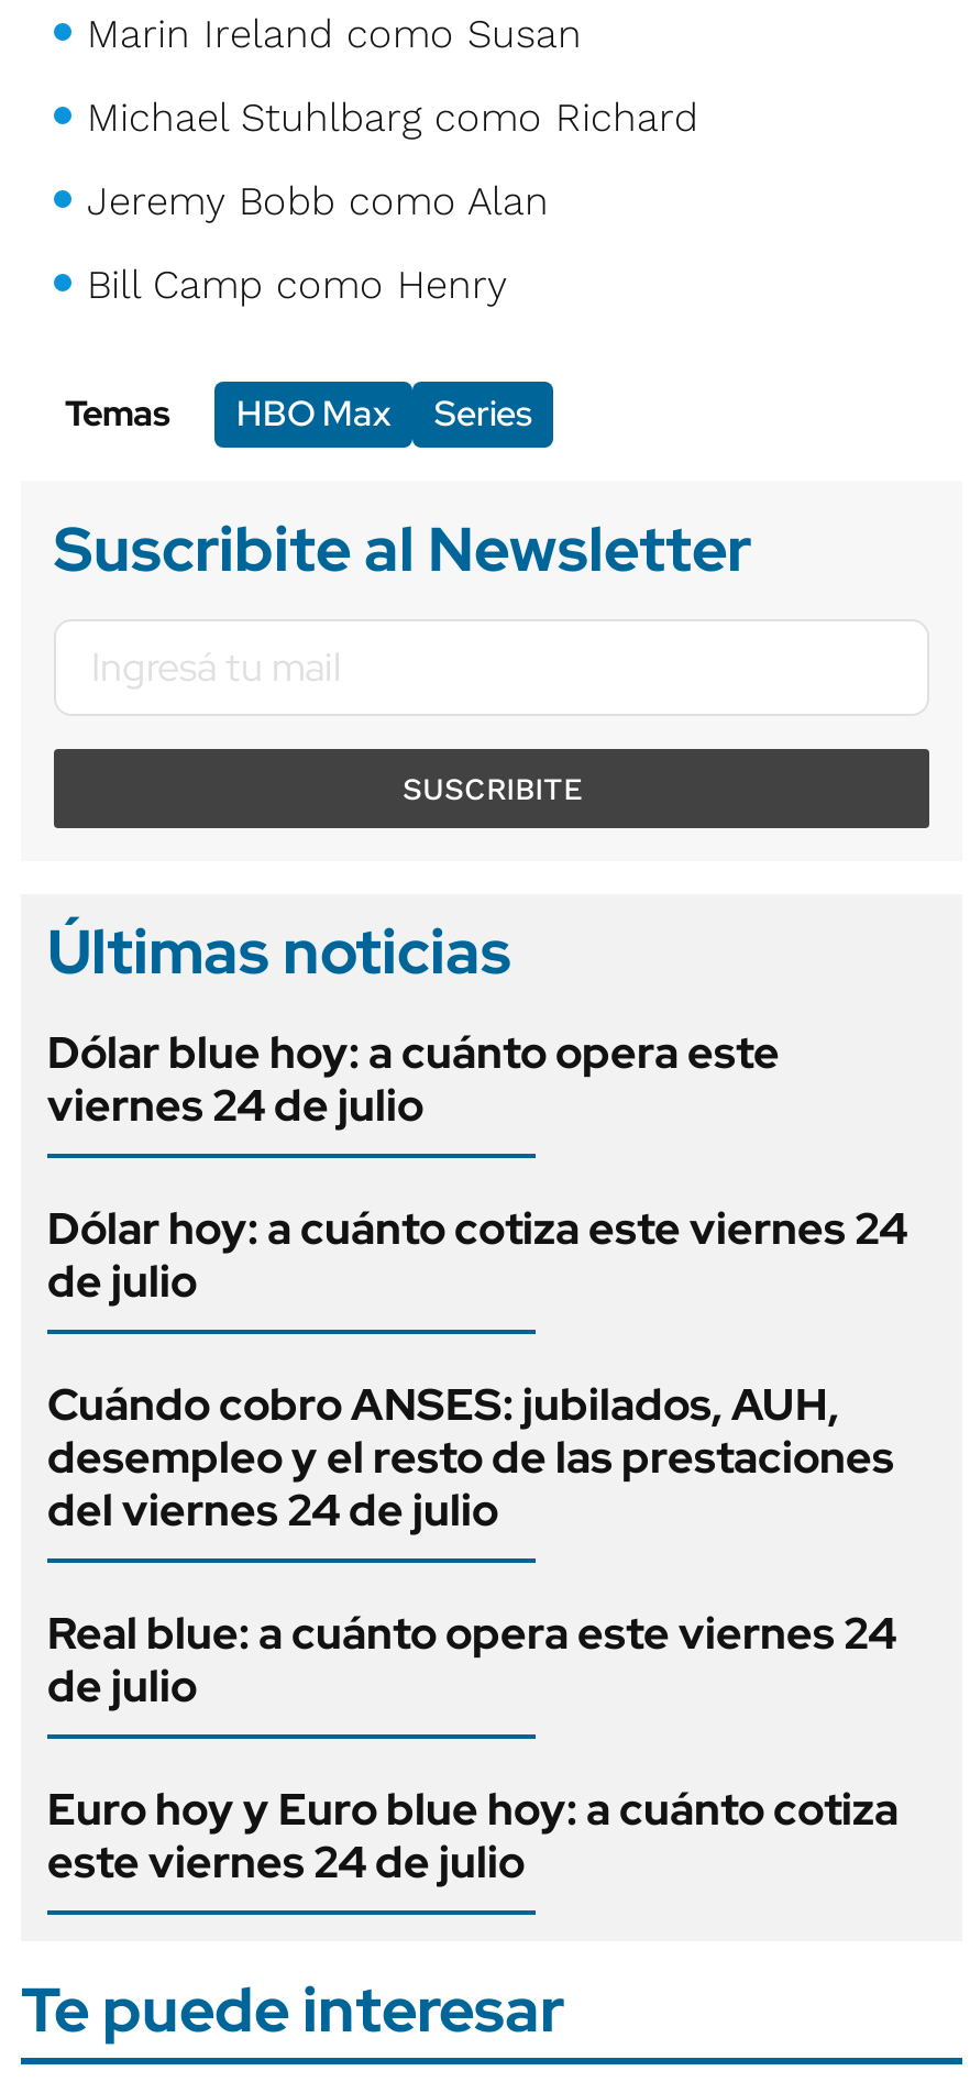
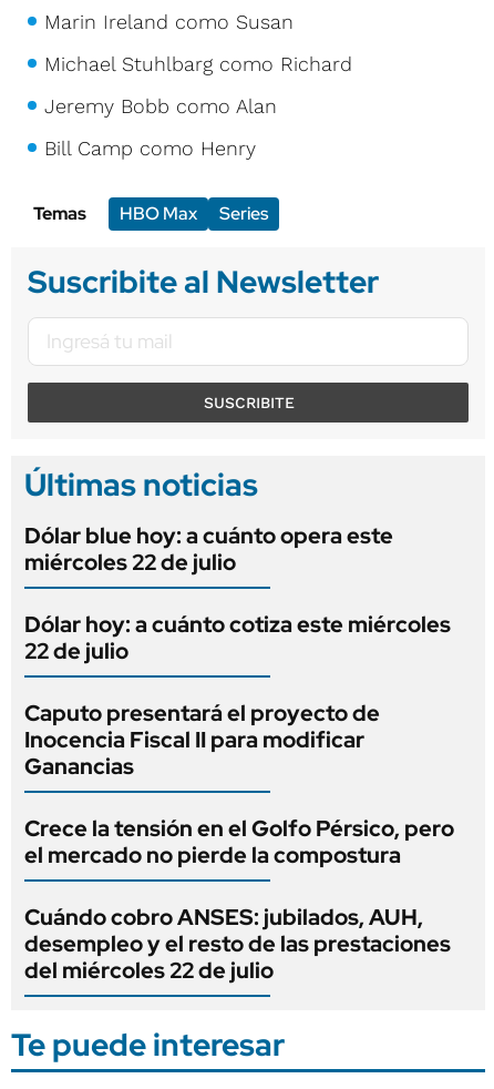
- viernes 24 de julio
- Dólar hoy: a cuánto cotiza este viernes 24
- de julio
+ miércoles 22 de julio
+ Dólar hoy: a cuánto cotiza este miércoles
+ 22 de julio
+ Caputo presentará el proyecto de
+ Inocencia Fiscal II para modificar
+ Ganancias
+ Crece la tensión en el Golfo Pérsico, pero
+ el mercado no pierde la compostura

moved down: Cuándo cobro ANSES: jubilados, AUH, | desempleo y el resto de las prestaciones

- del viernes 24 de julio
- Real blue: a cuánto opera este viernes 24
- de julio
- Euro hoy y Euro blue hoy: a cuánto cotiza
- este viernes 24 de julio
+ del miércoles 22 de julio
